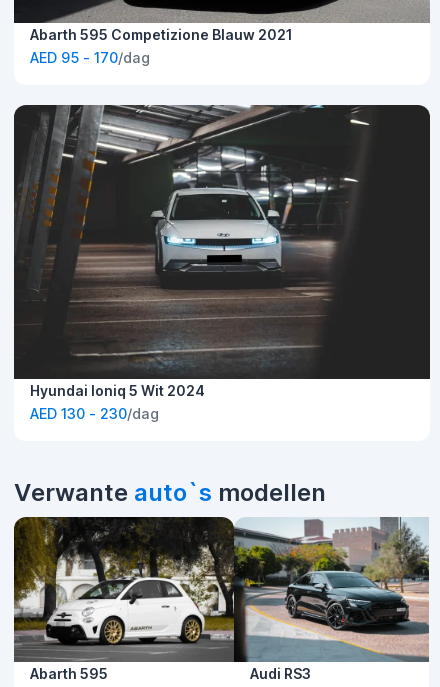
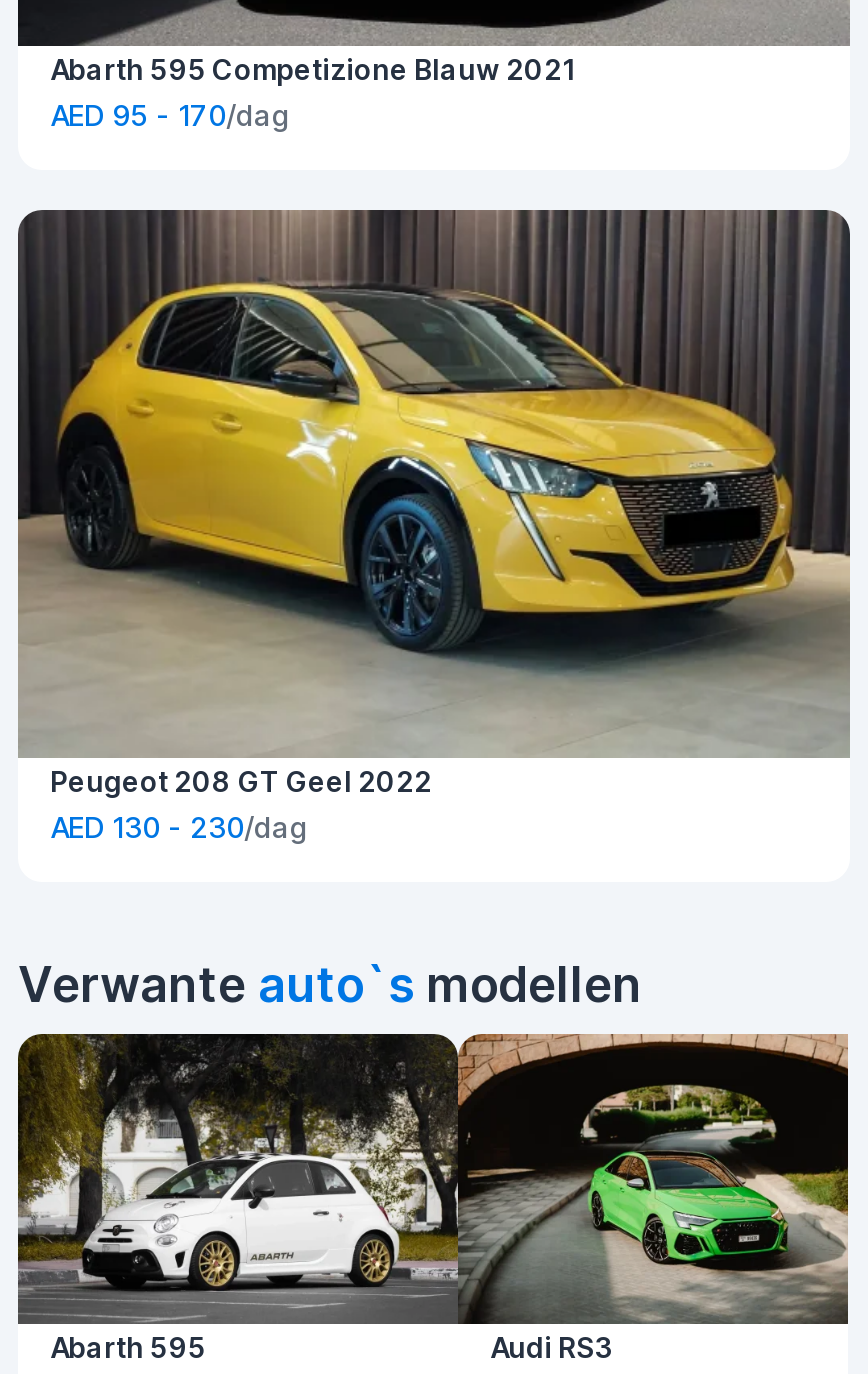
- [image]
- Hyundai Ioniq 5 Wit 2024
+ [image]
+ Peugeot 208 GT Geel 2022

- [image]
+ [image]
